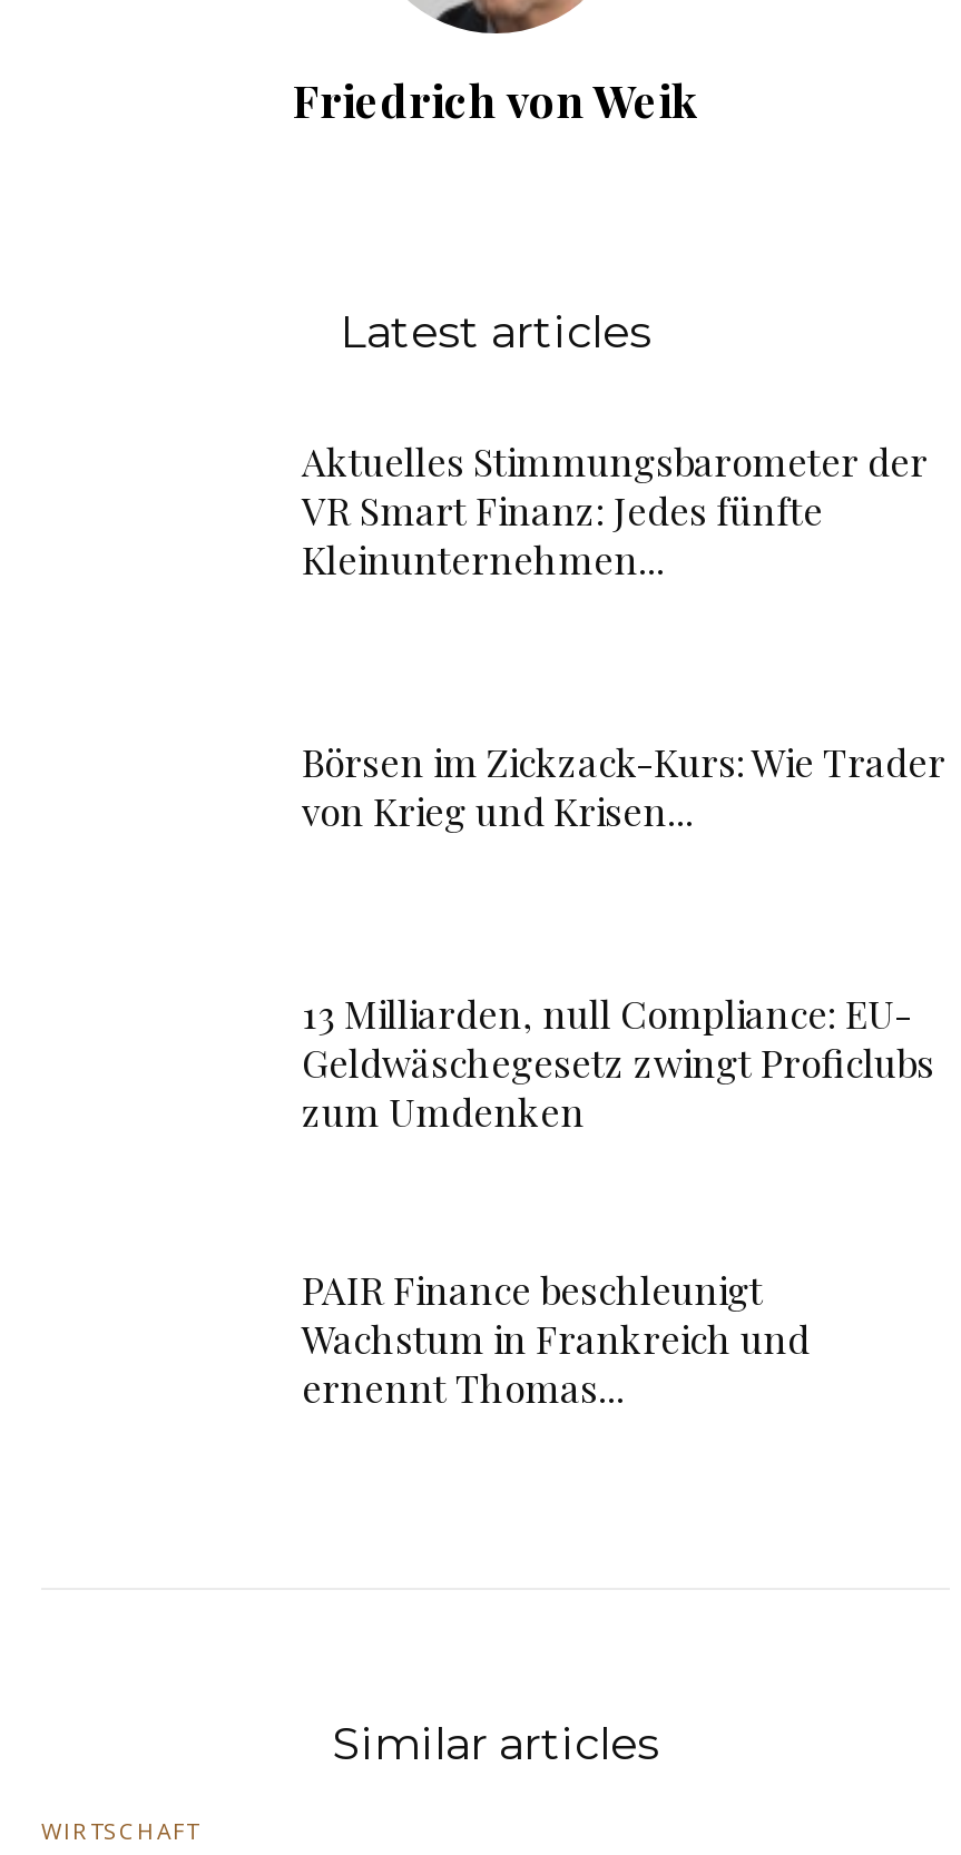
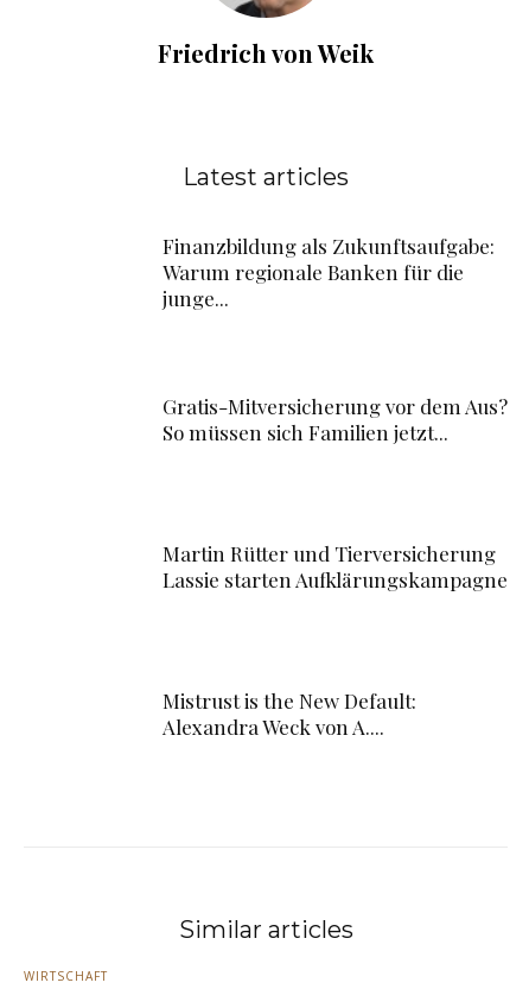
- Aktuelles Stimmungsbarometer der
- VR Smart Finanz: Jedes fünfte
- Kleinunternehmen...
+ Finanzbildung als Zukunftsaufgabe:
+ Warum regionale Banken für die
+ junge...

- Börsen im Zickzack-Kurs: Wie Trader
- von Krieg und Krisen...
+ Gratis-Mitversicherung vor dem Aus?
+ So müssen sich Familien jetzt...

- 13 Milliarden, null Compliance: EU-
- Geldwäschegesetz zwingt Proficlubs
- zum Umdenken
+ Martin Rütter und Tierversicherung
+ Lassie starten Aufklärungskampagne

- PAIR Finance beschleunigt
- Wachstum in Frankreich und
- ernennt Thomas...
+ Mistrust is the New Default:
+ Alexandra Weck von A....
